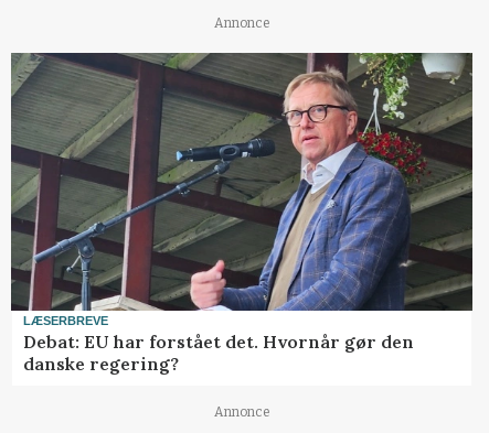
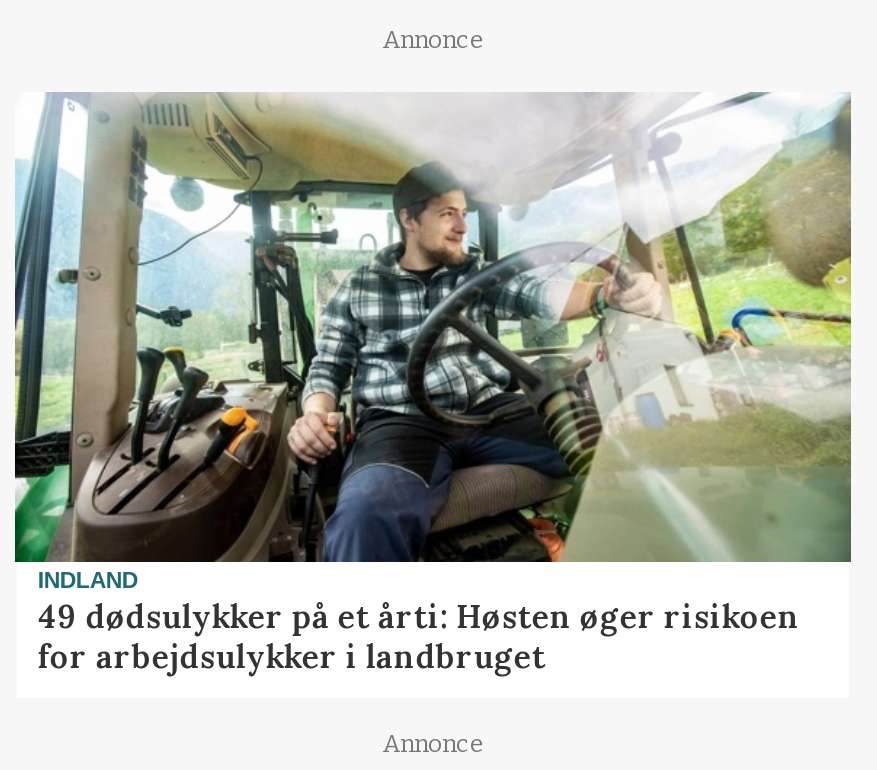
- [image]
- LÆSERBREVE
- Debat: EU har forstået det. Hvornår gør den
- danske regering?
+ [image]
+ INDLAND
+ 49 dødsulykker på et årti: Høsten øger risikoen
+ for arbejdsulykker i landbruget
